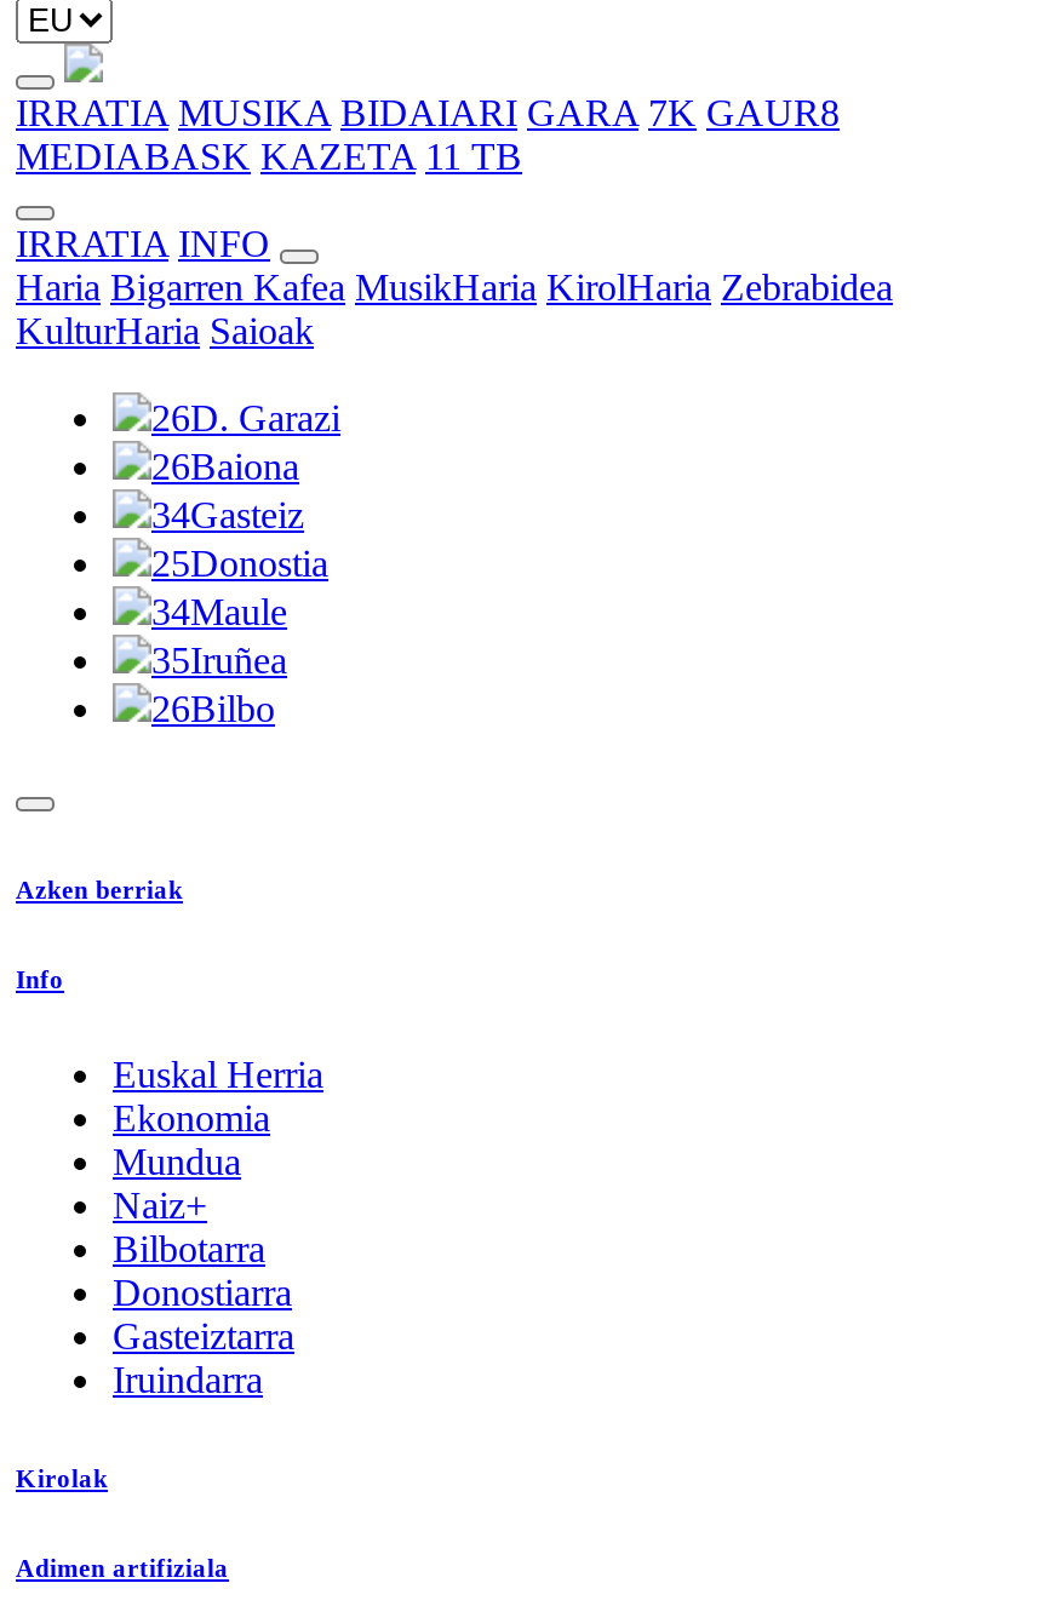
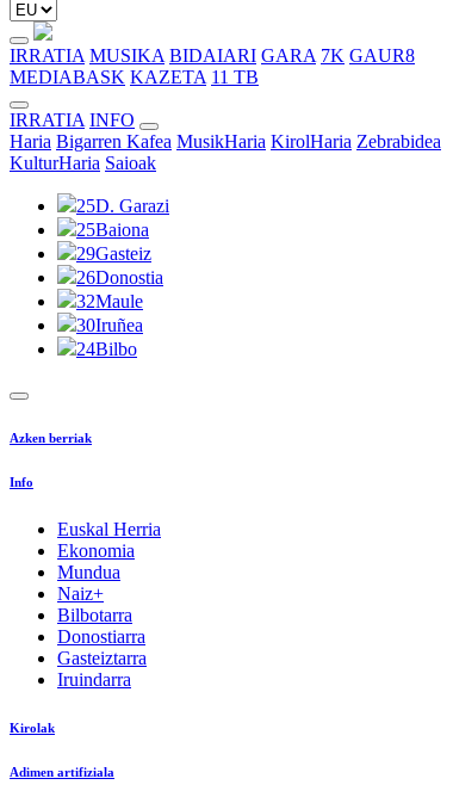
- 26D. Garazi
+ 25D. Garazi

- 26Baiona
+ 25Baiona

- 34Gasteiz
+ 29Gasteiz

- 25Donostia
+ 26Donostia

- 34Maule
+ 32Maule

- 35Iruñea
+ 30Iruñea

- 26Bilbo
+ 24Bilbo
